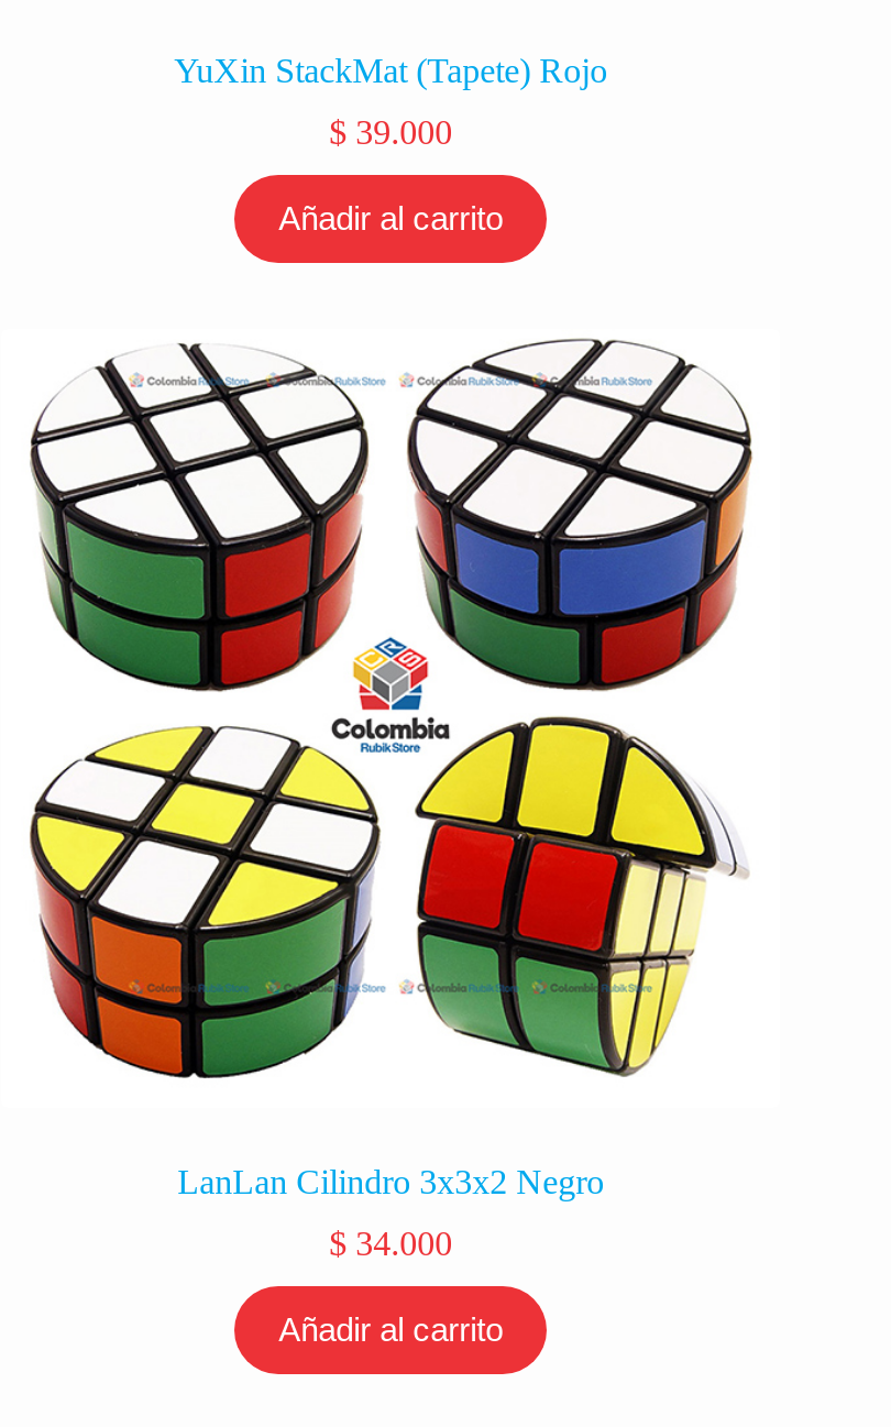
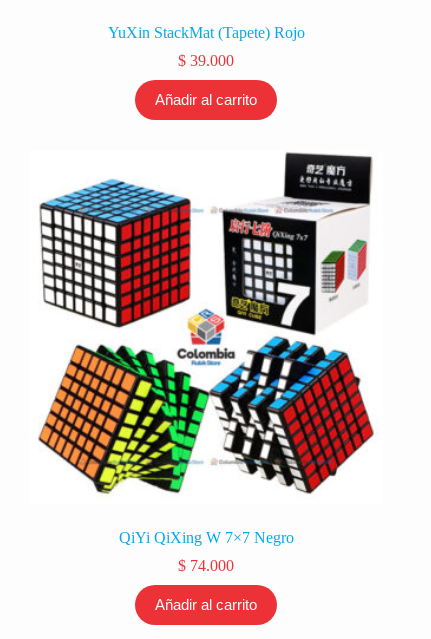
- [image]
- LanLan Cilindro 3x3x2 Negro
+ [image]
+ QiYi QiXing W 7×7 Negro

- $34.000
+ $74.000
